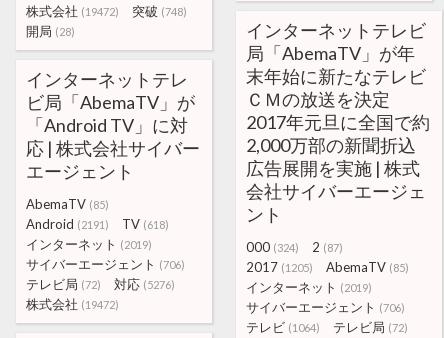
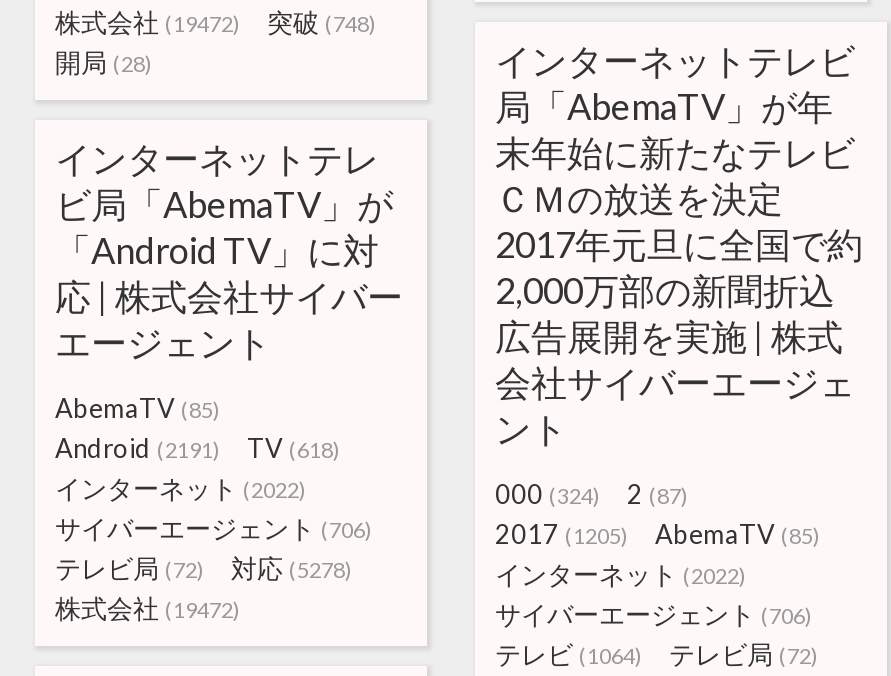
- インターネット (2019)
+ インターネット (2022)

- テレビ局 (72) 対応 (5276)
+ テレビ局 (72) 対応 (5278)

- インターネット (2019)
+ インターネット (2022)
